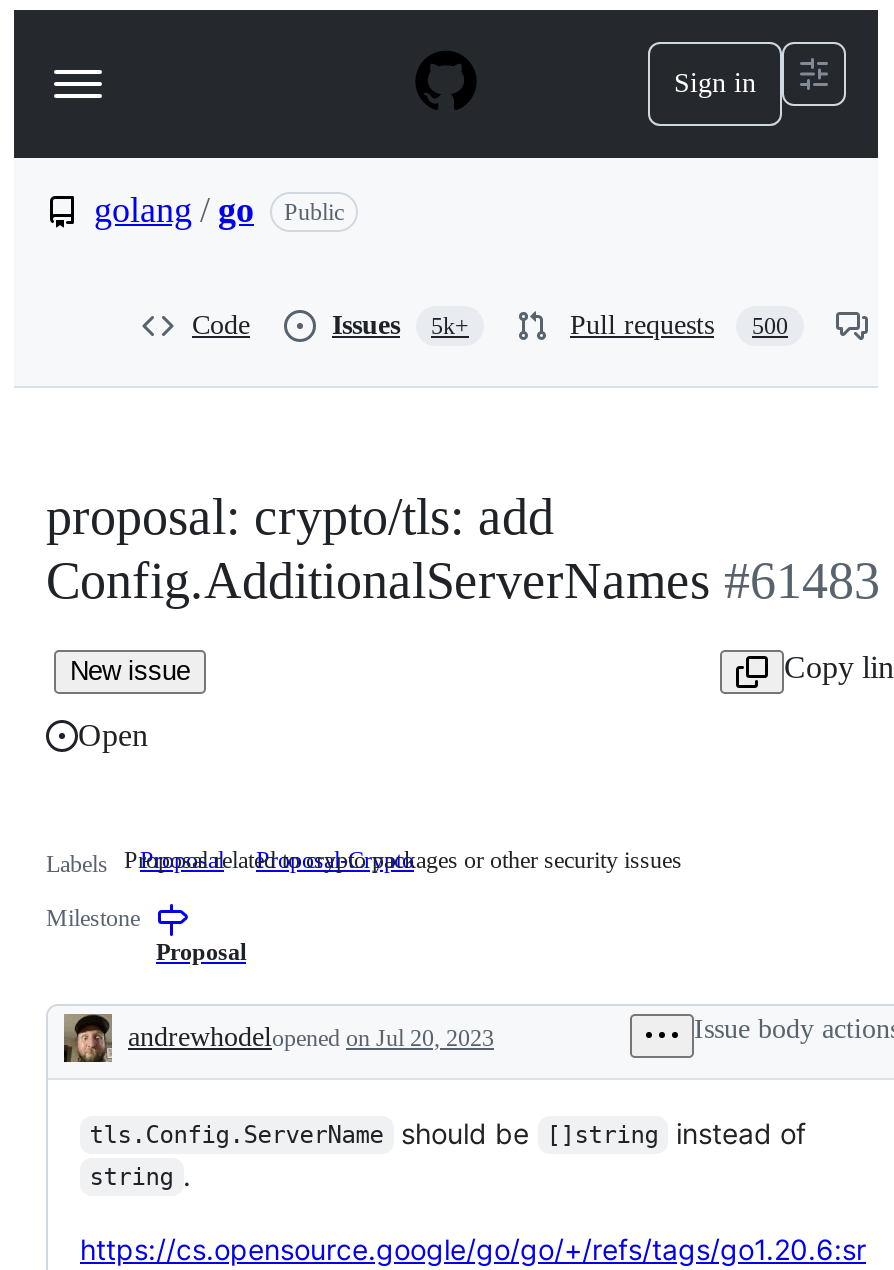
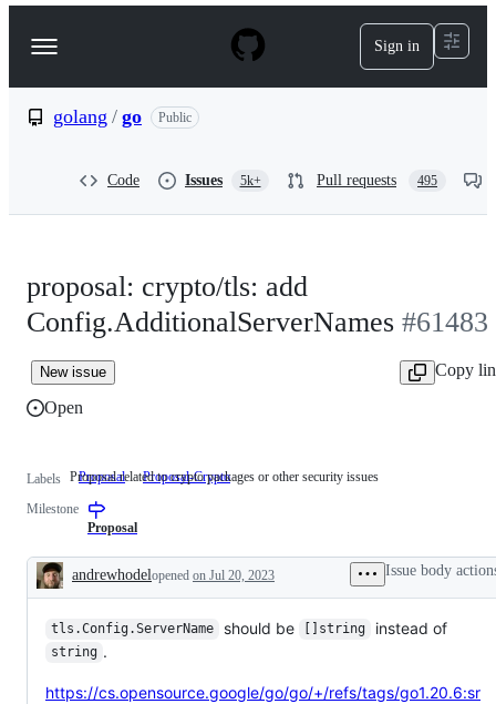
- Pull requests 500
+ Pull requests 495
